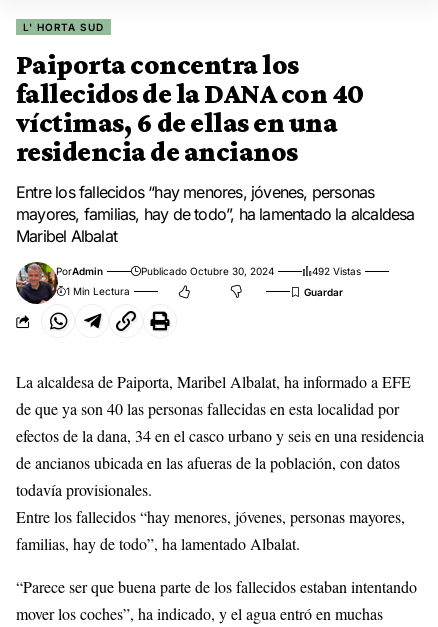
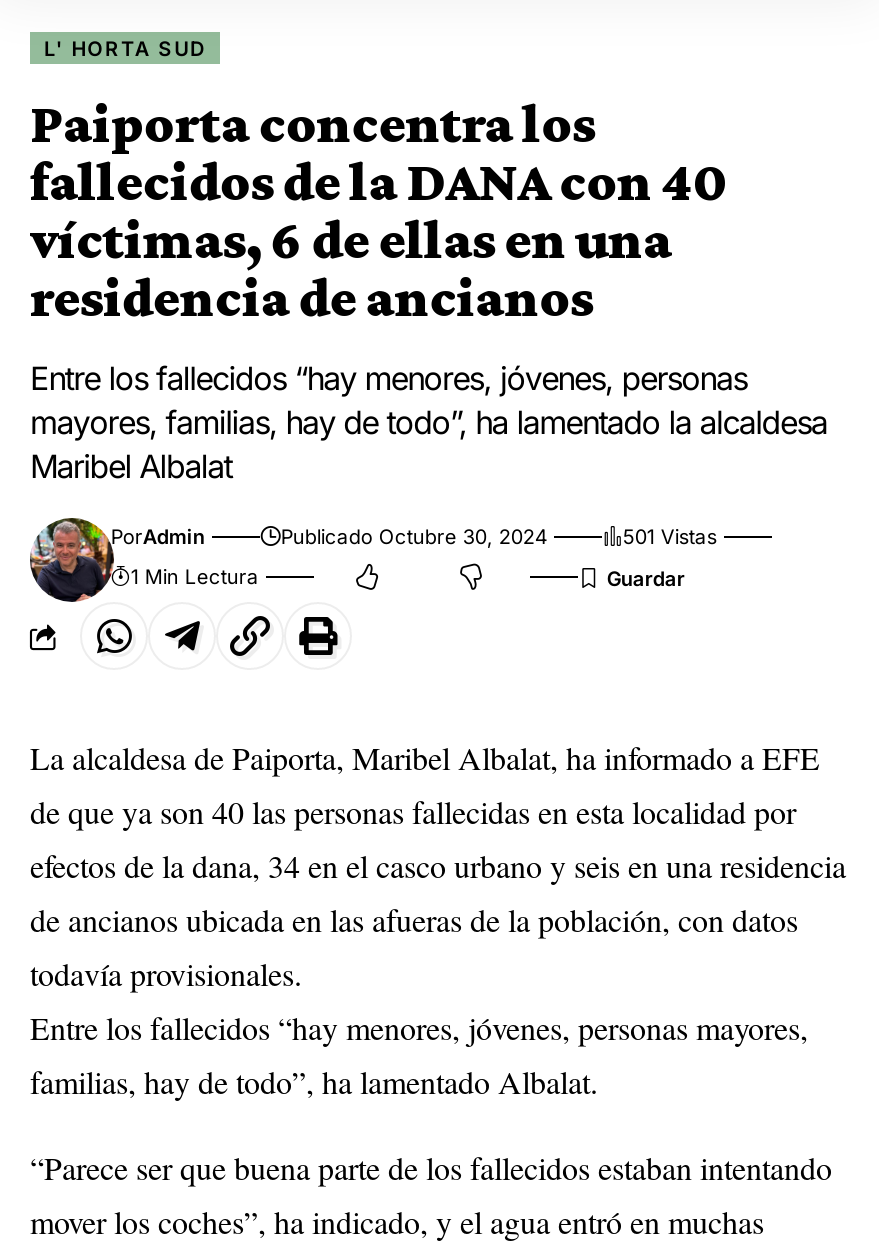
- 492 Vistas
+ 501 Vistas
